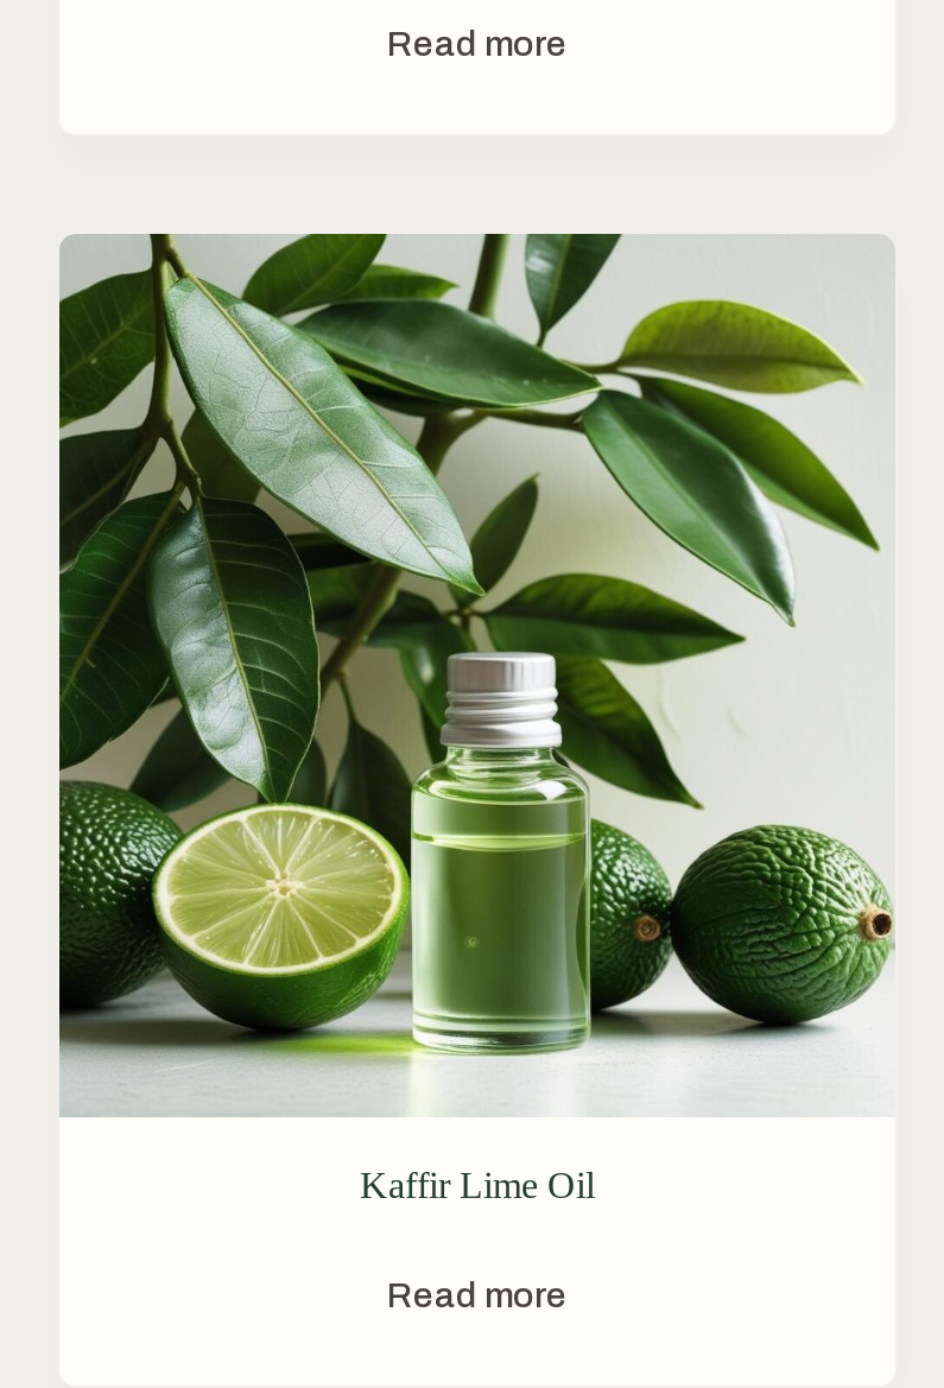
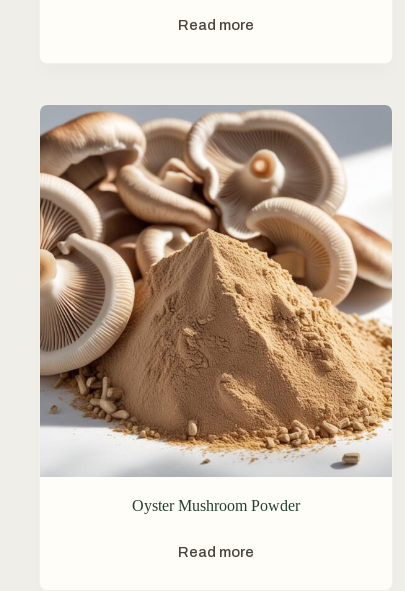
- [image]
- Kaffir Lime Oil
+ [image]
+ Oyster Mushroom Powder
